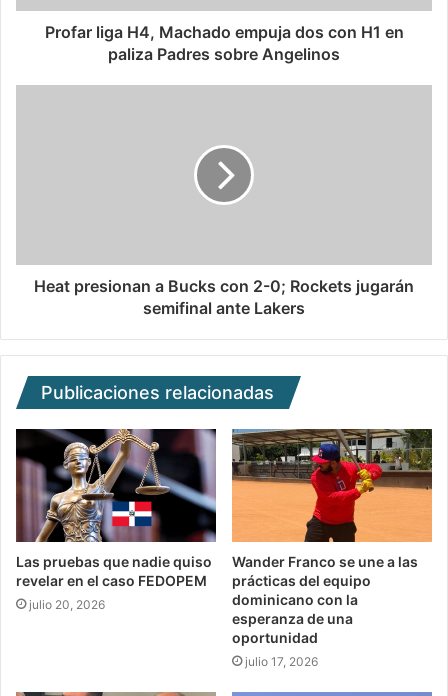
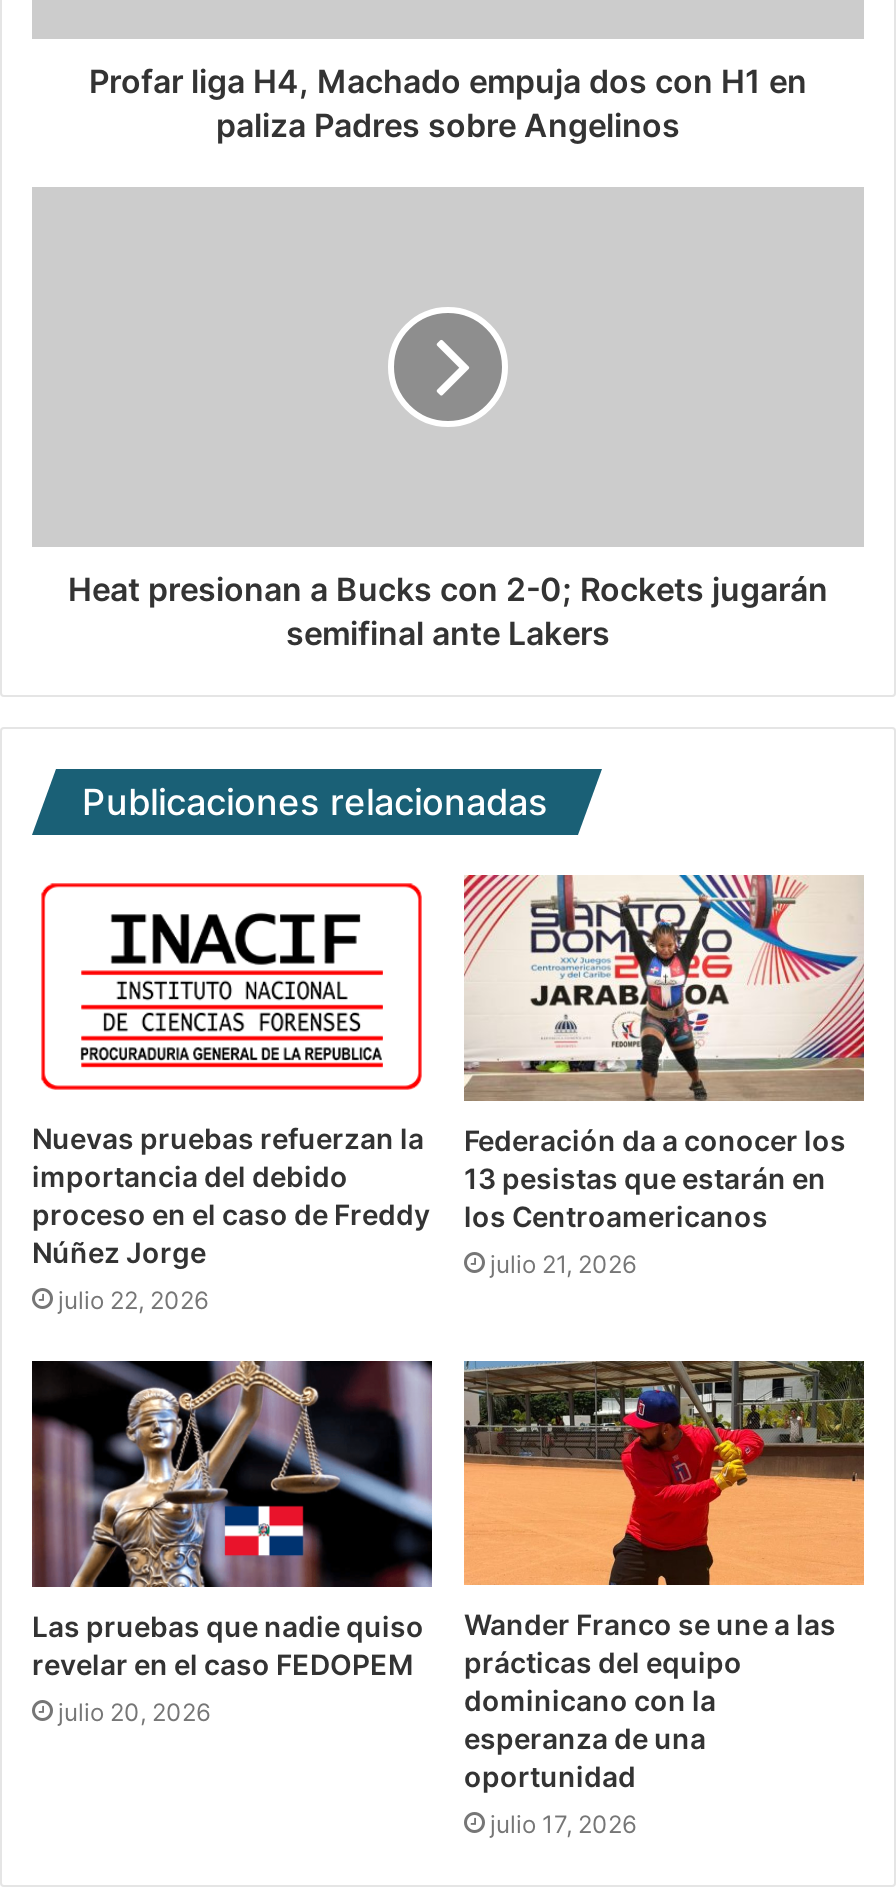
+ [image]
+ Nuevas pruebas refuerzan la
+ importancia del debido
+ proceso en el caso de Freddy
+ Núñez Jorge
+ julio 22, 2026

+ [image]
+ Federación da a conocer los
+ 13 pesistas que estarán en
+ los Centroamericanos
+ julio 21, 2026
